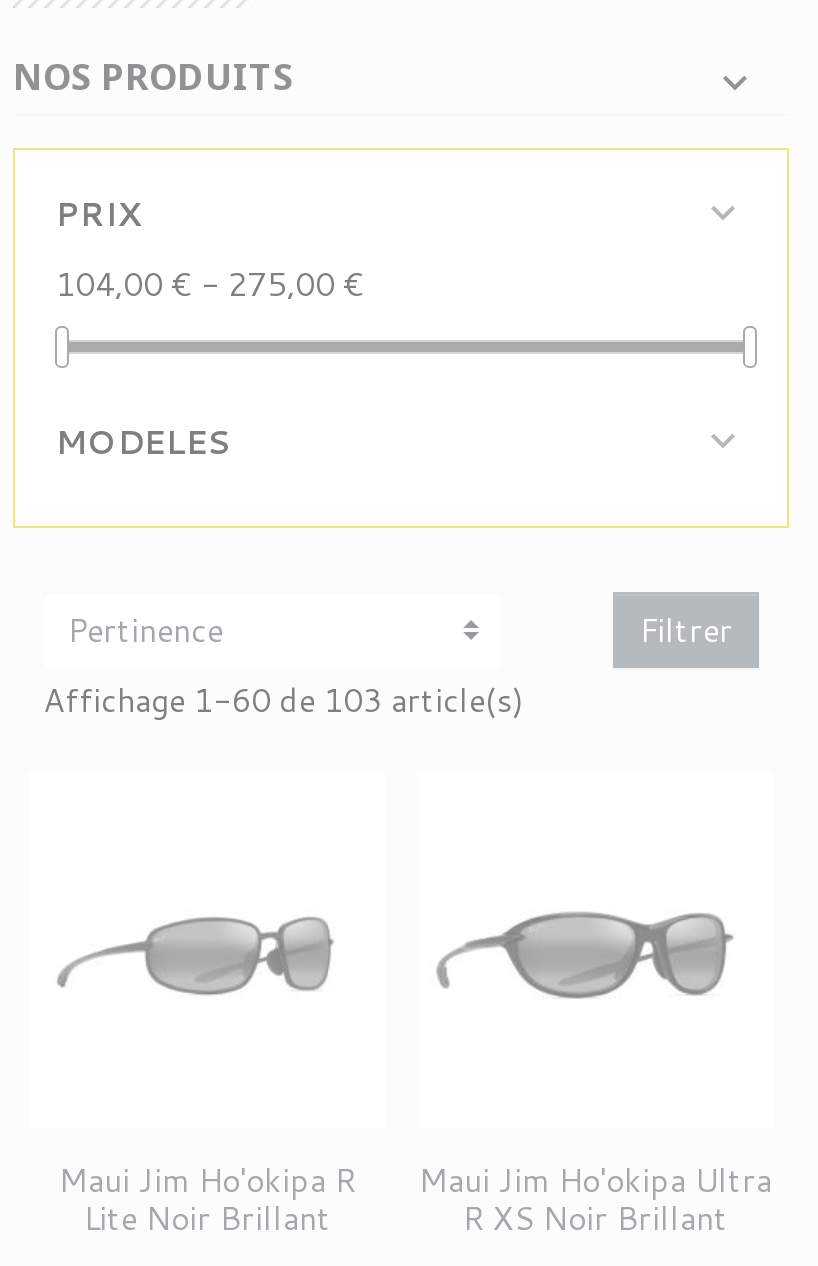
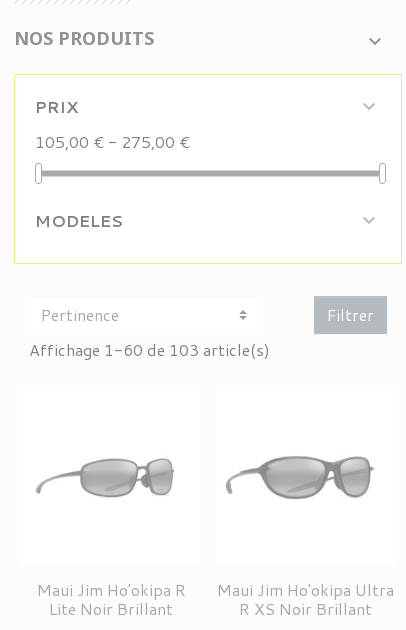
- 104,00 € - 275,00 €
+ 105,00 € - 275,00 €
